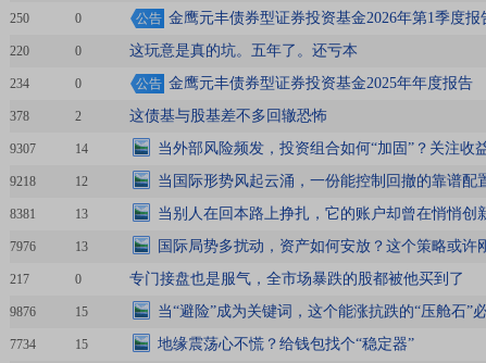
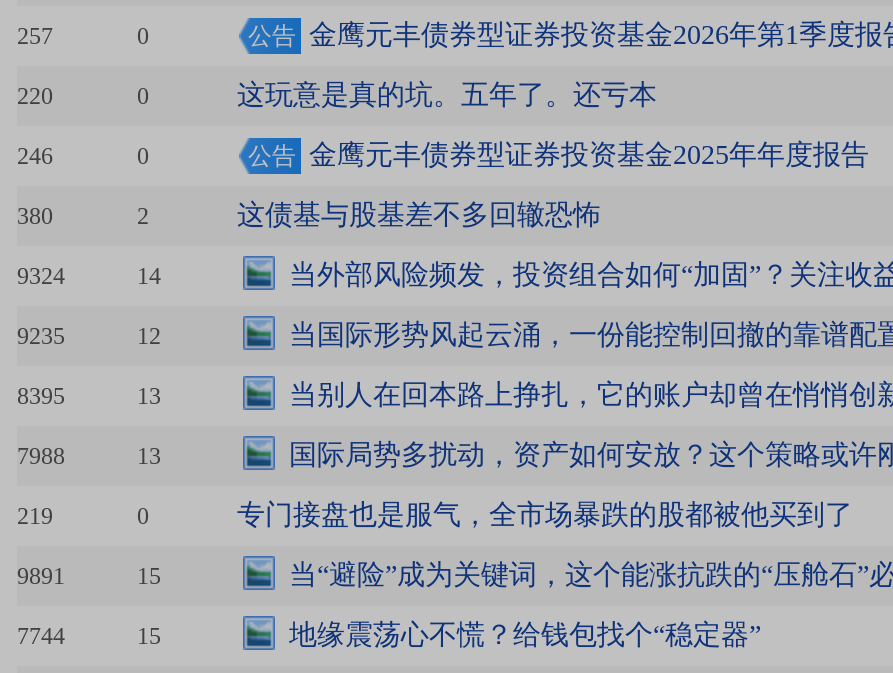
- 250
+ 257

- 234
+ 246

- 378
+ 380

- 9307
+ 9324

- 9218
+ 9235

- 8381
+ 8395

- 7976
+ 7988

- 217
+ 219

- 9876
+ 9891

- 7734
+ 7744
